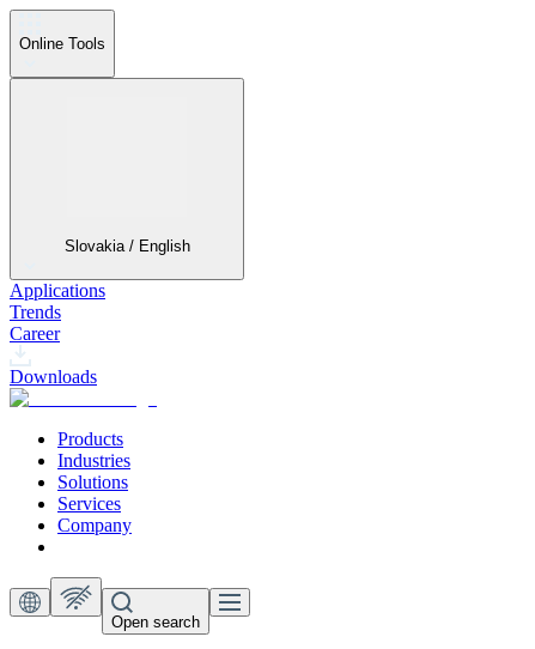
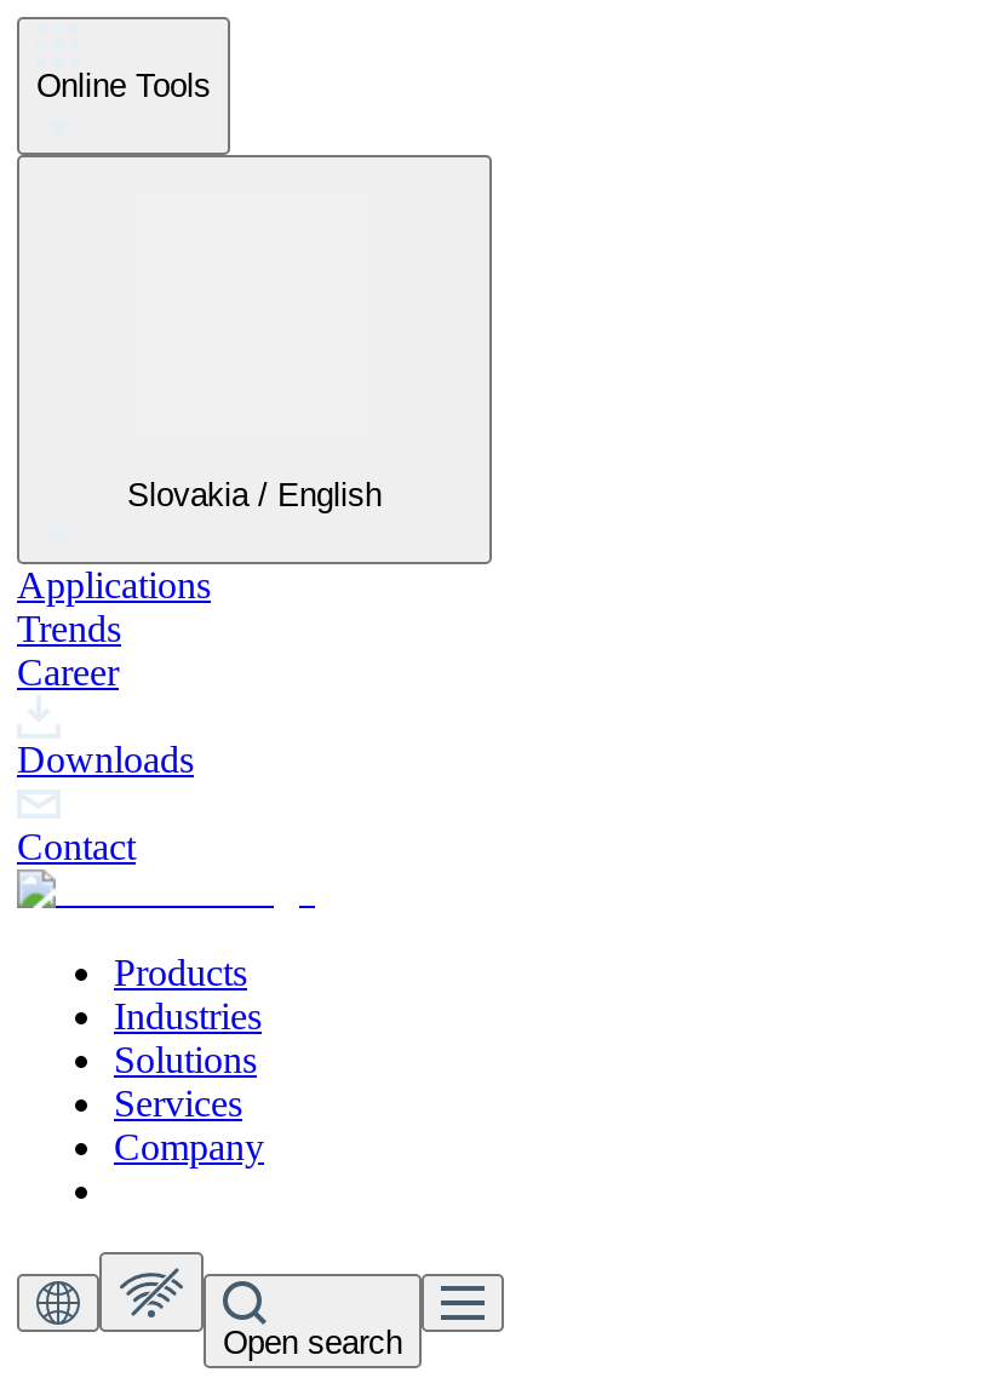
+ Contact
